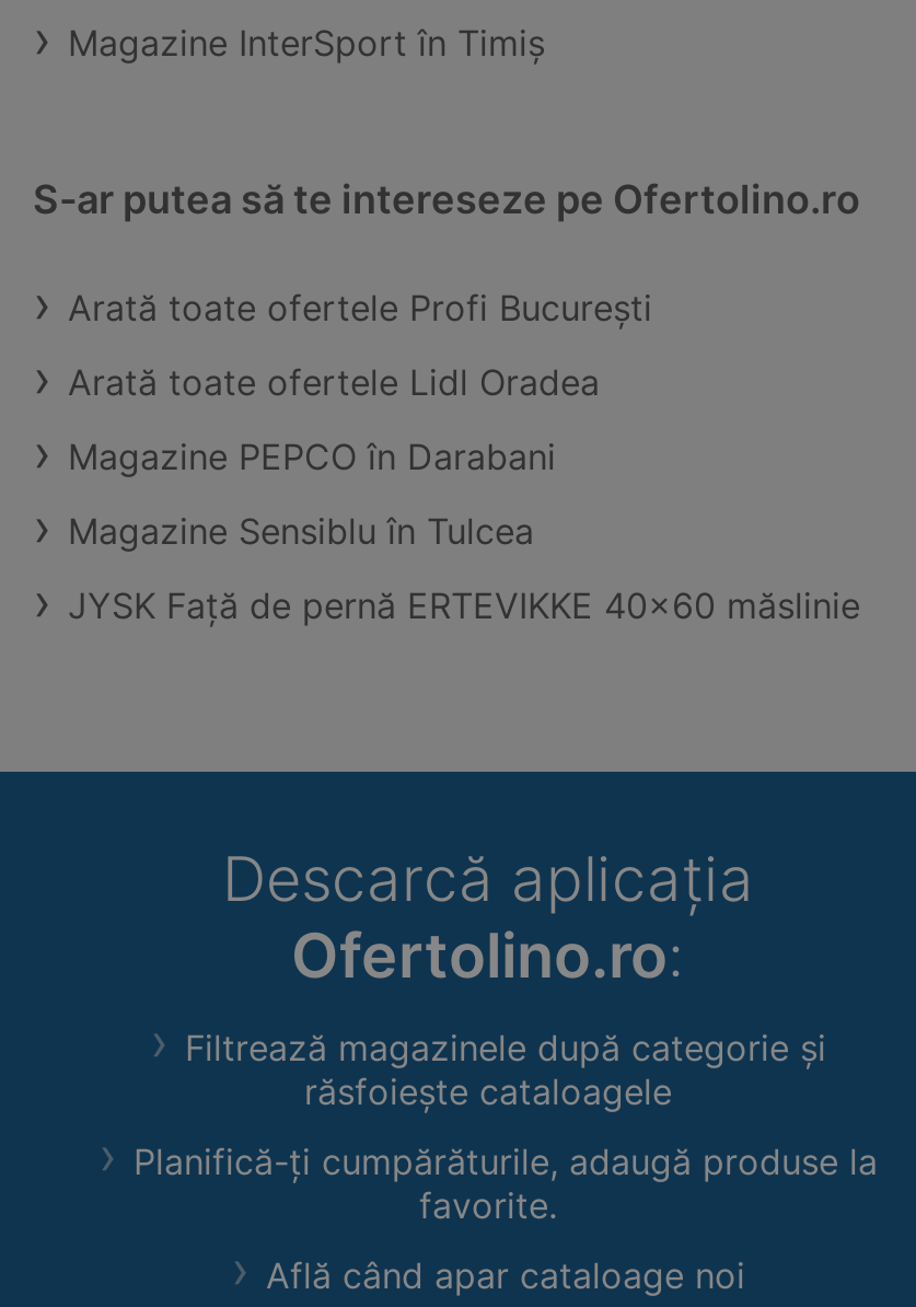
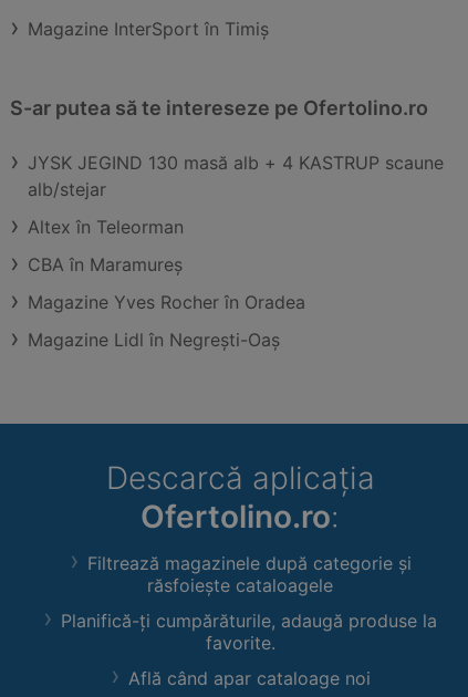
- Arată toate ofertele Profi Bucureşti
+ JYSK JEGIND 130 masă alb + 4 KASTRUP scaune
+ alb/stejar

- Arată toate ofertele Lidl Oradea
+ Altex în Teleorman

- Magazine PEPCO în Darabani
+ CBA în Maramureș

- Magazine Sensiblu în Tulcea
+ Magazine Yves Rocher în Oradea

- JYSK Față de pernă ERTEVIKKE 40x60 măslinie
+ Magazine Lidl în Negreşti-Oaş
